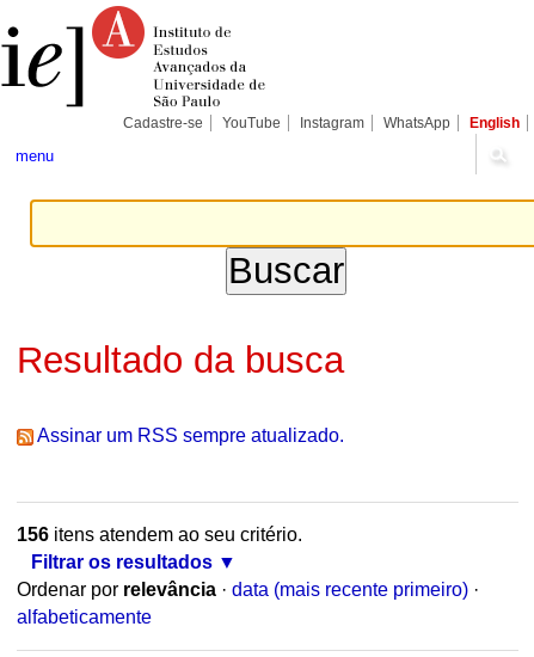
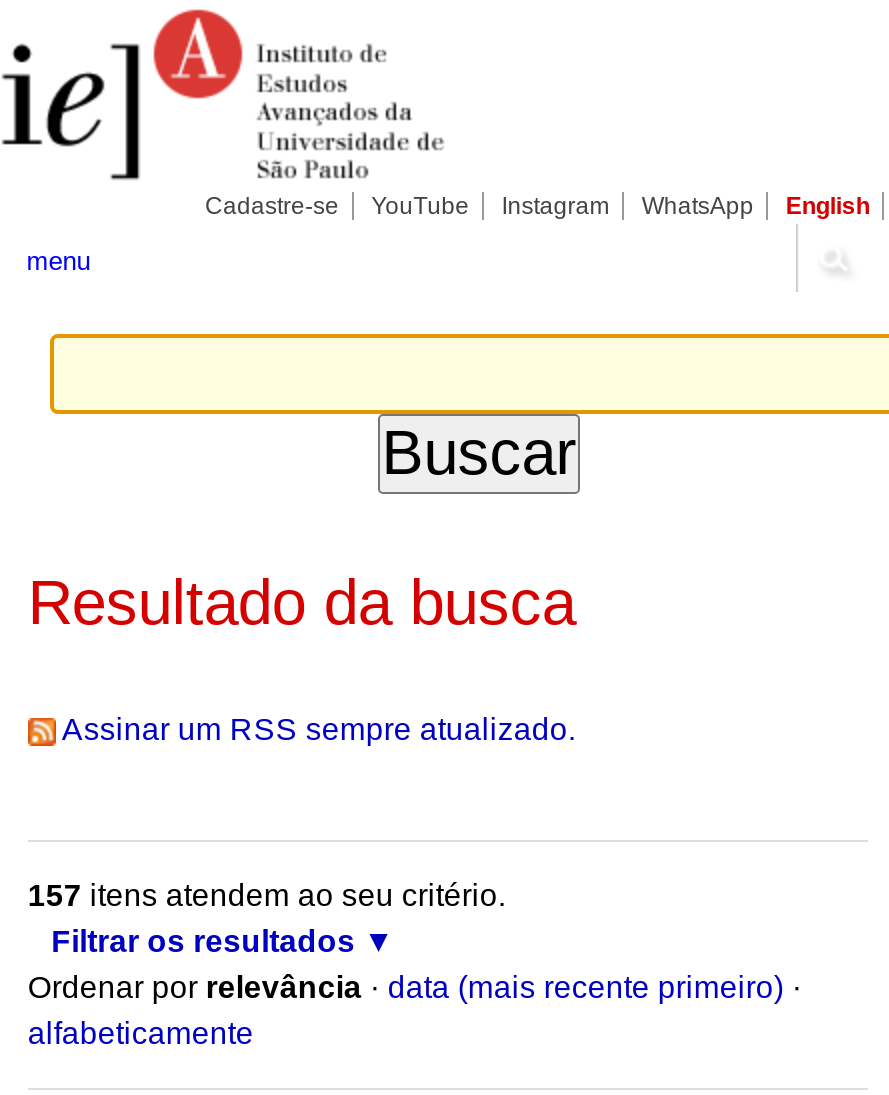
- 156 itens atendem ao seu critério.
+ 157 itens atendem ao seu critério.
